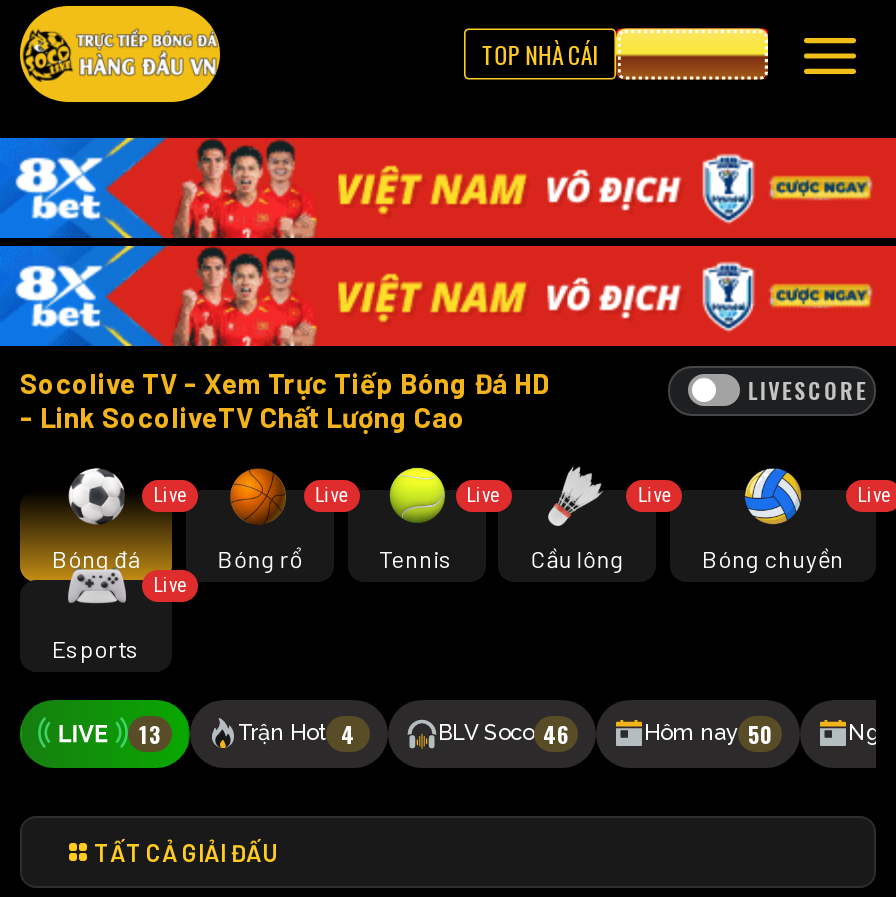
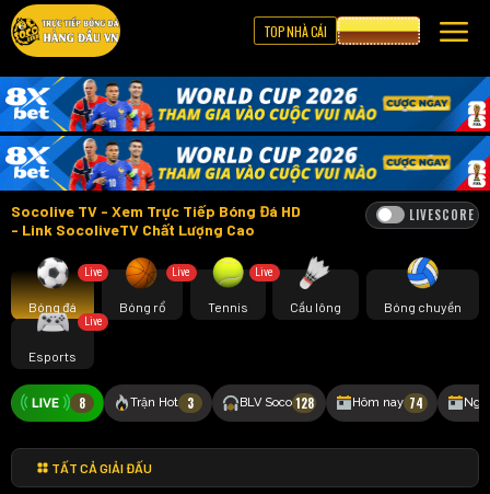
- [image]
+ [image]

- Live

- Live

- 13
- Trận Hot 4
- BLV Soco 46
- Hôm nay 50
+ 8
+ Trận Hot
+ 3
+ BLV Soco 128
+ Hôm nay 74
